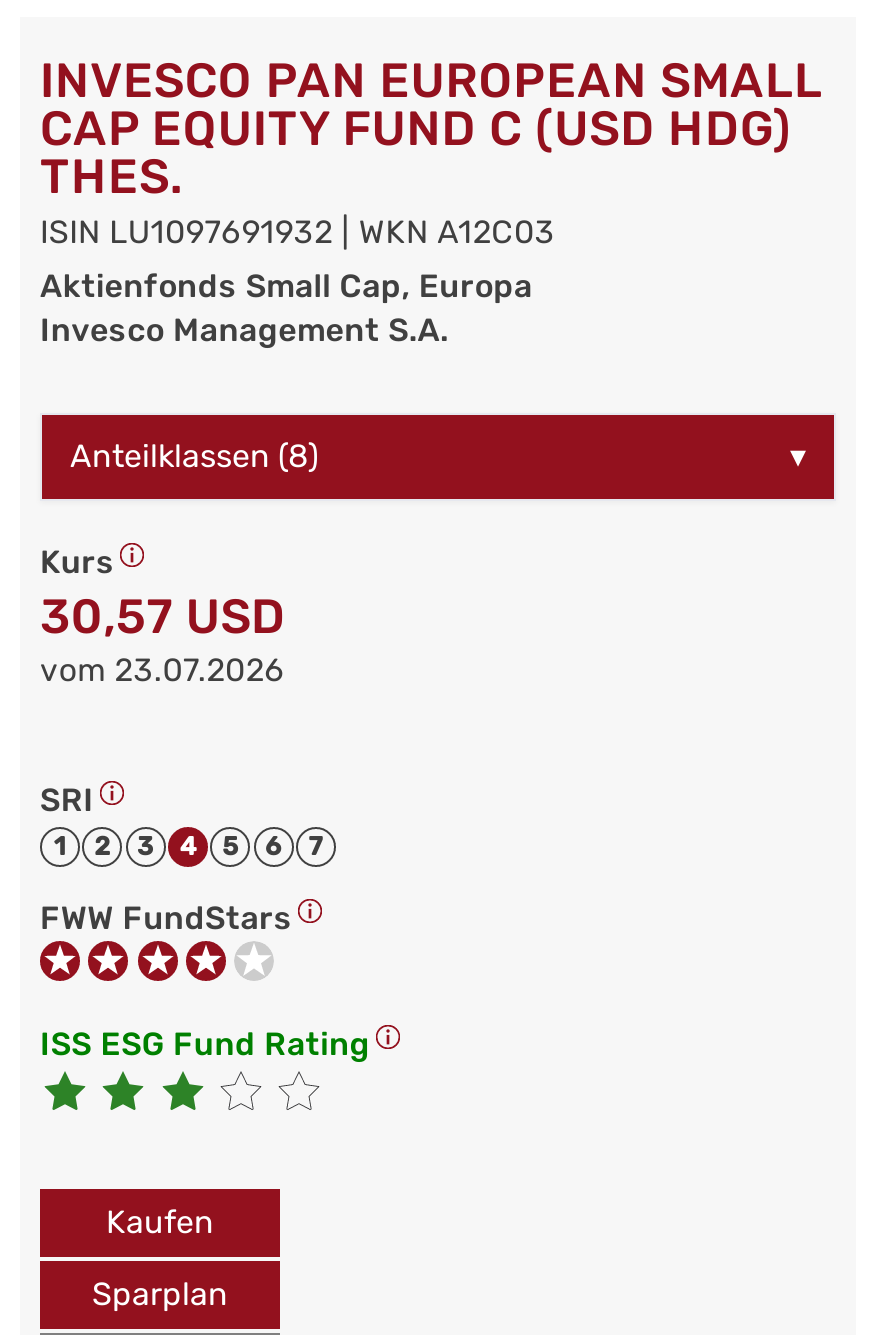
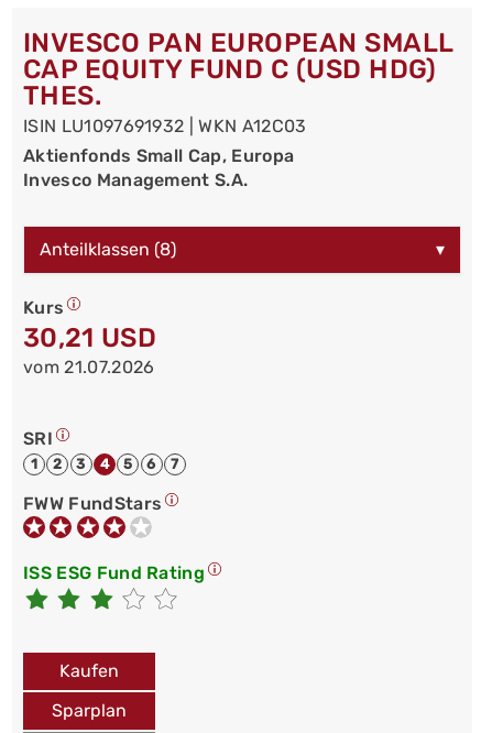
- 30,57 USD
+ 30,21 USD

- vom 23.07.2026
+ vom 21.07.2026
